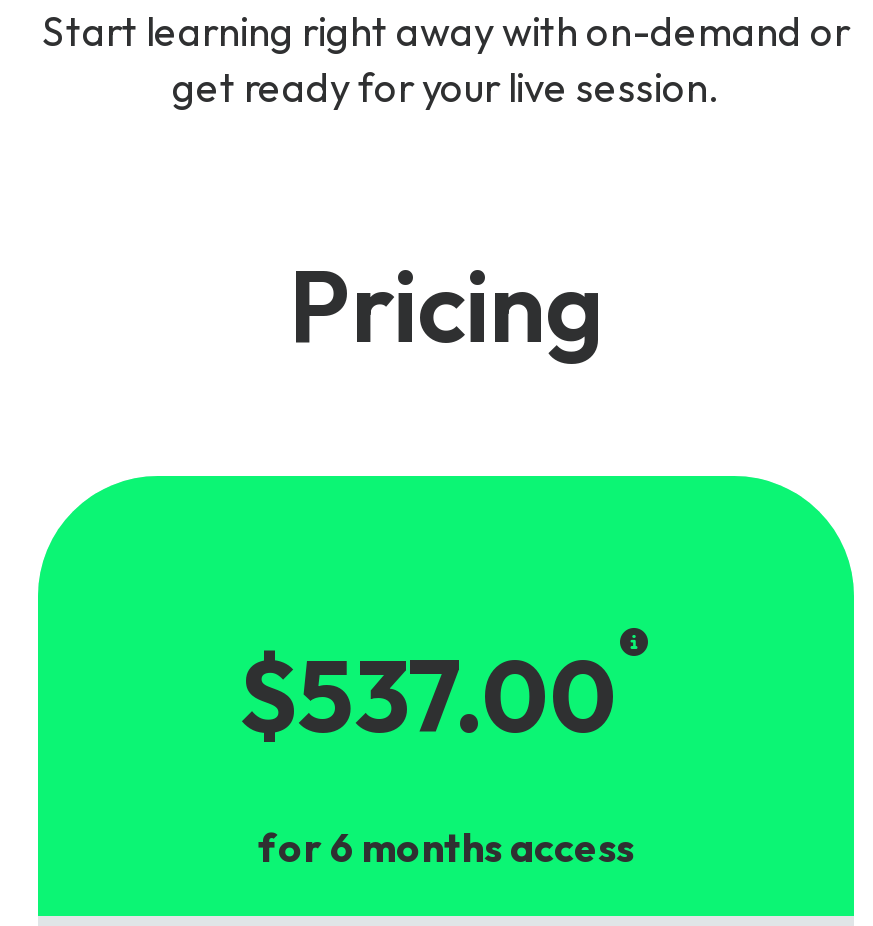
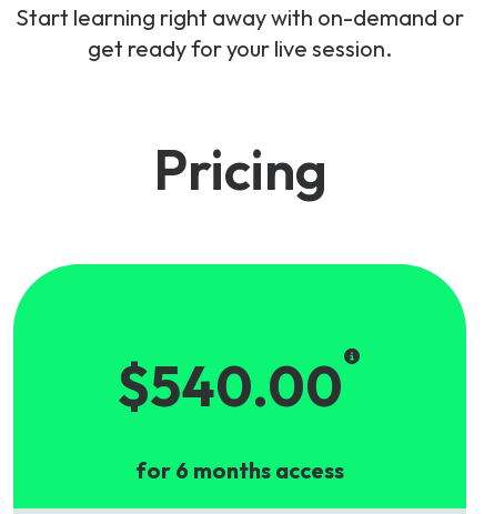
- $537.00
+ $540.00
